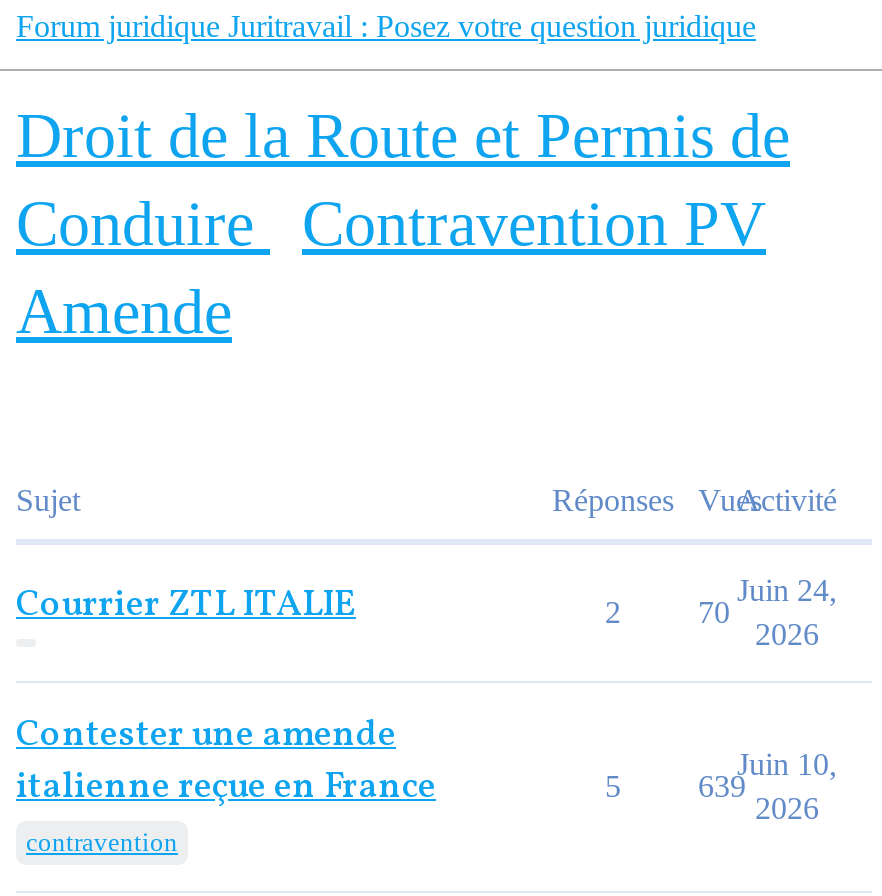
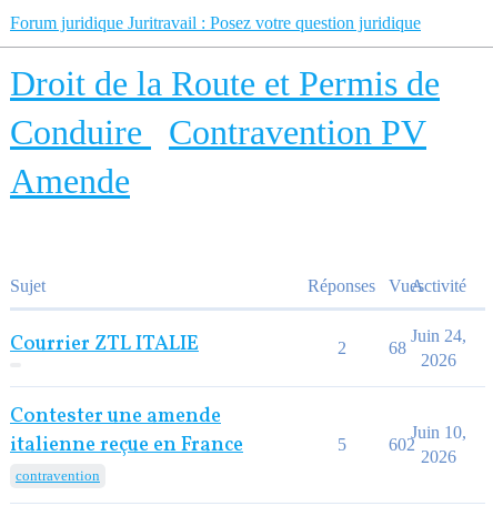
- 70
+ 68

- 639
+ 602
